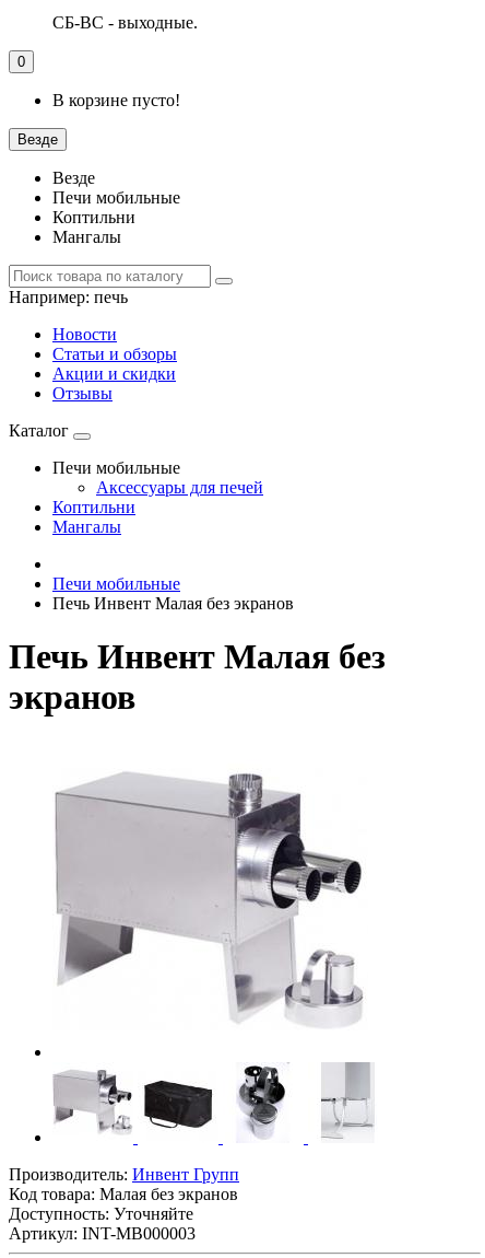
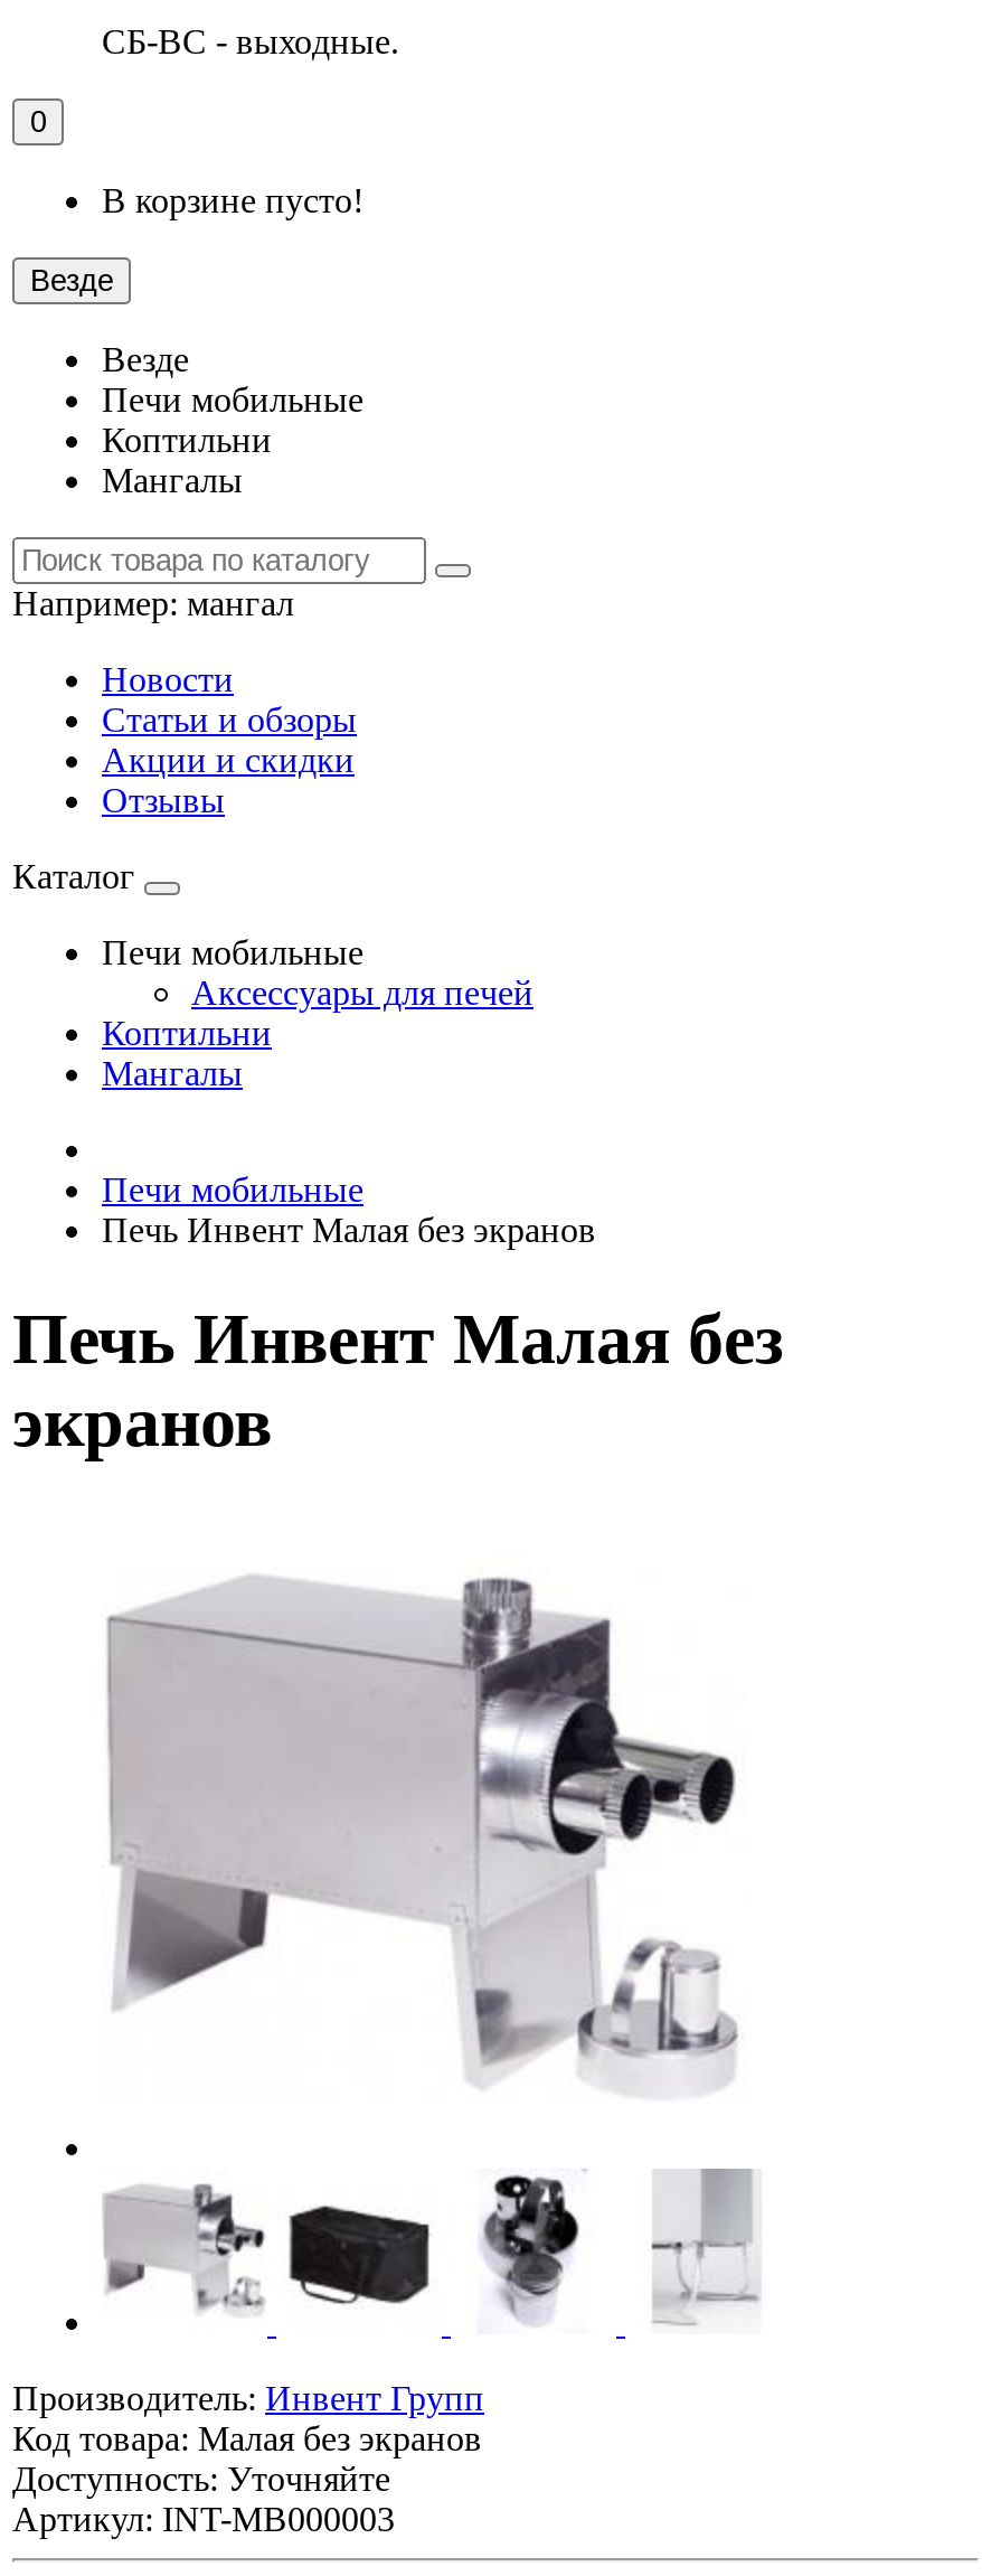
- Например:печь
+ Например:мангал
